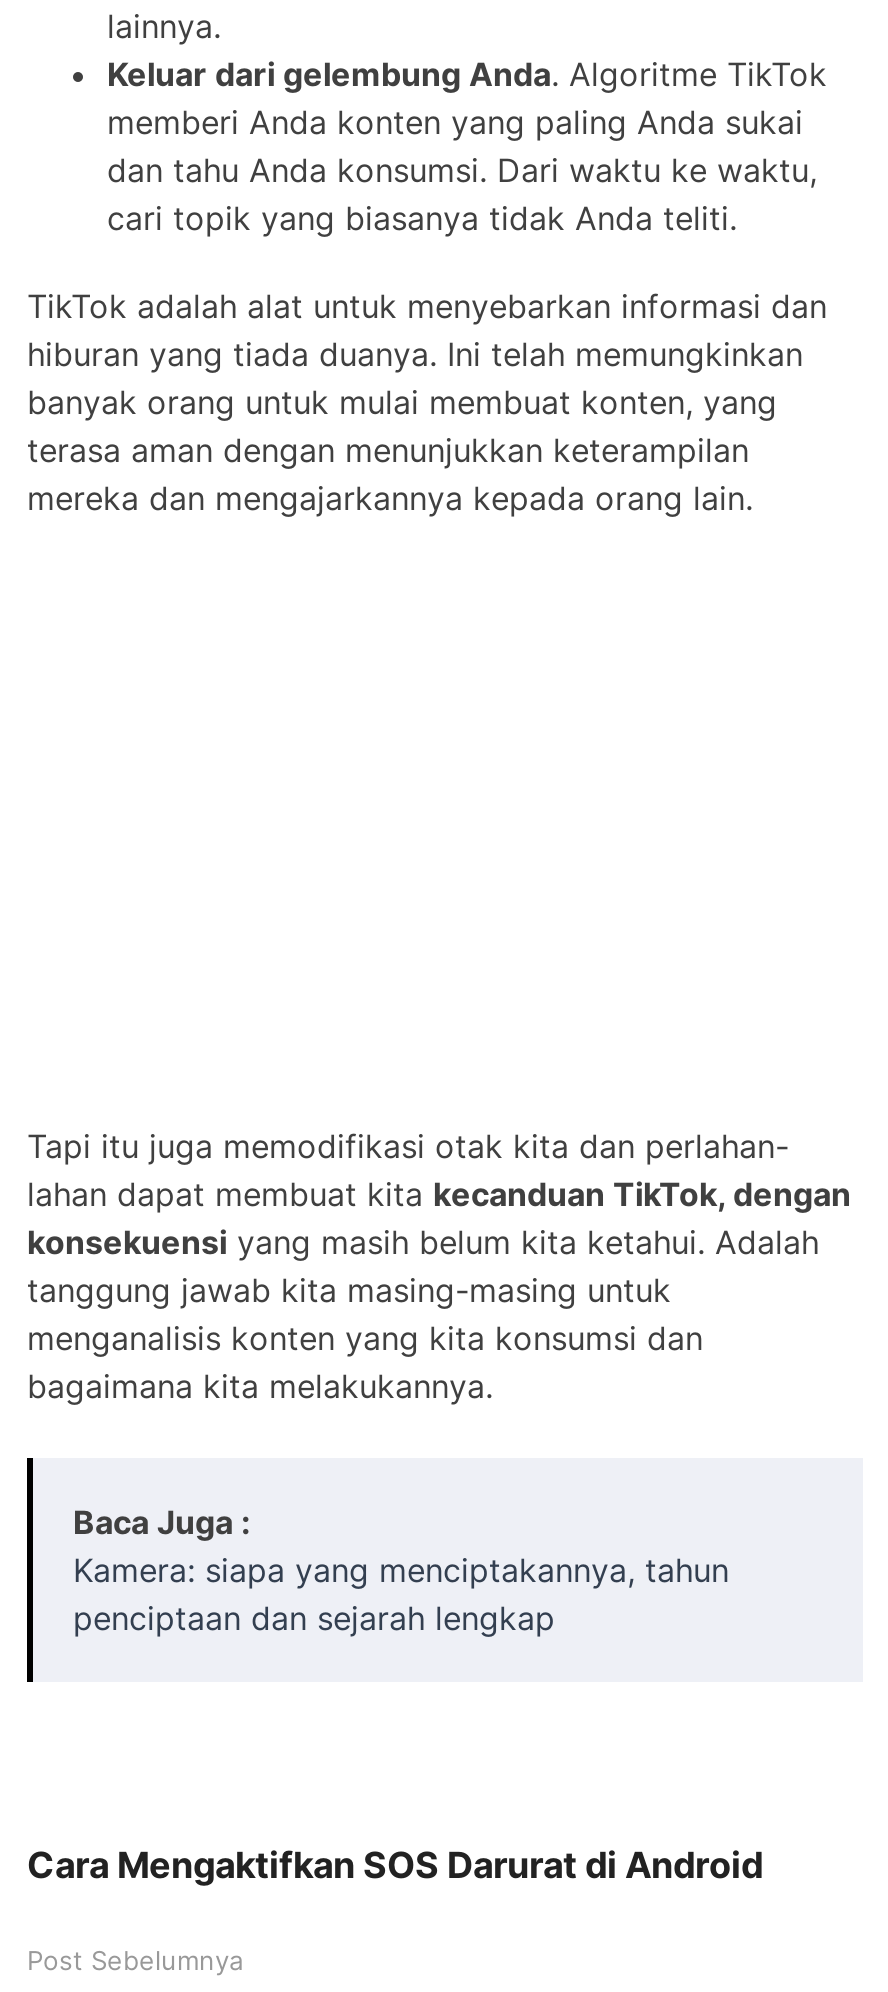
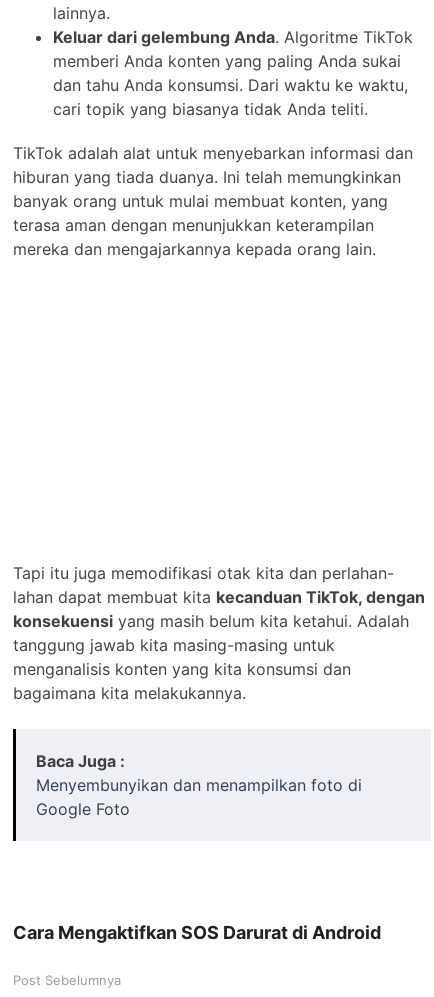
- Kamera: siapa yang menciptakannya, tahun
- penciptaan dan sejarah lengkap
+ Menyembunyikan dan menampilkan foto di
+ Google Foto
